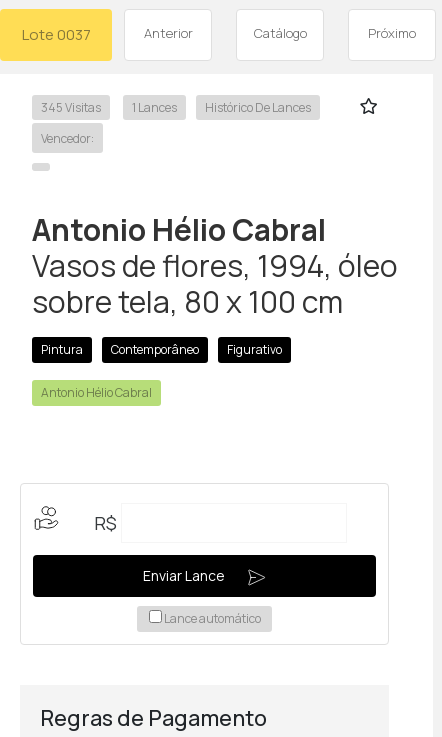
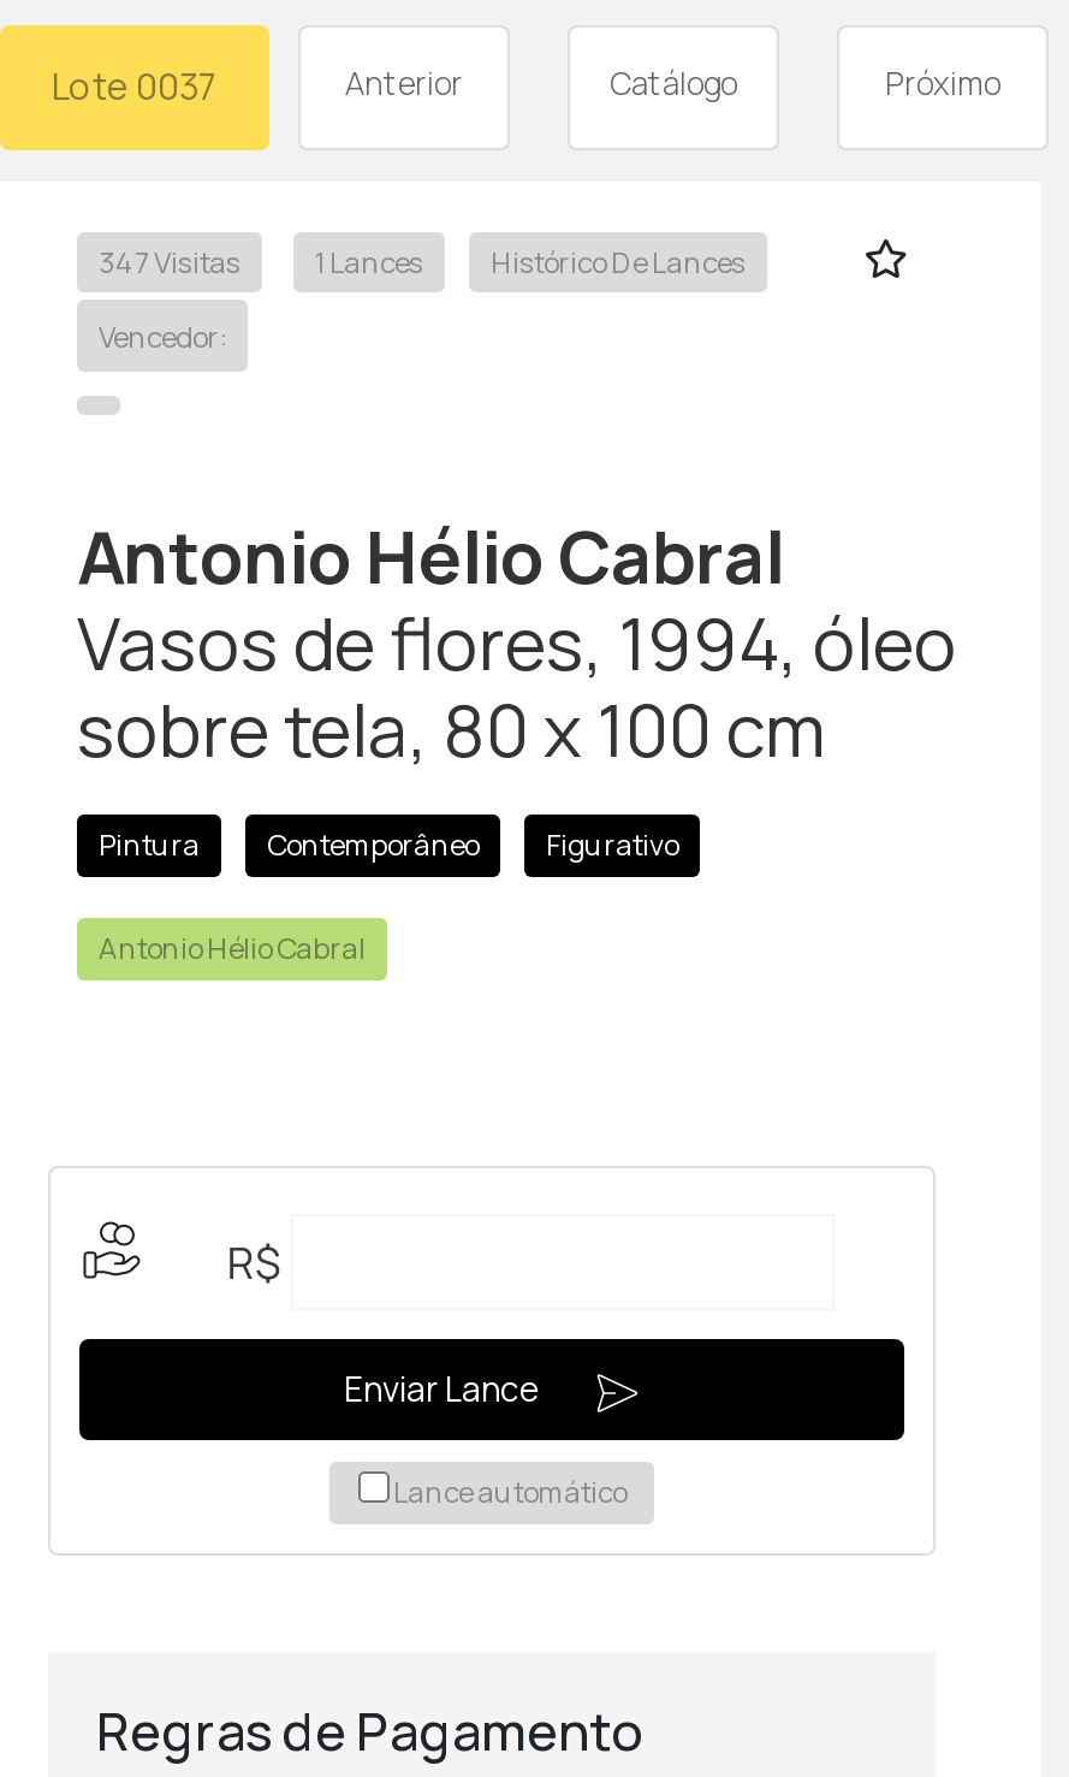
- 345 Visitas 1 Lances Histórico De Lances
+ 347 Visitas 1 Lances Histórico De Lances
